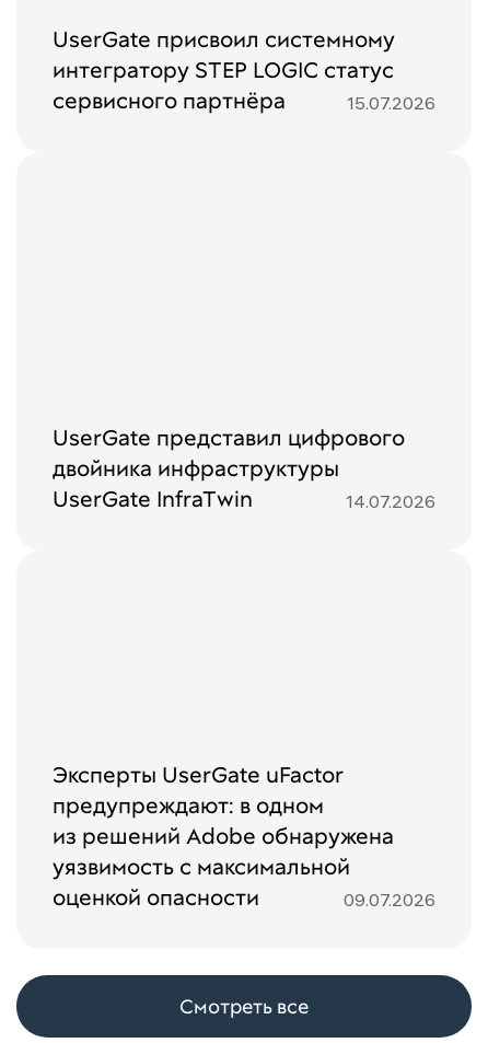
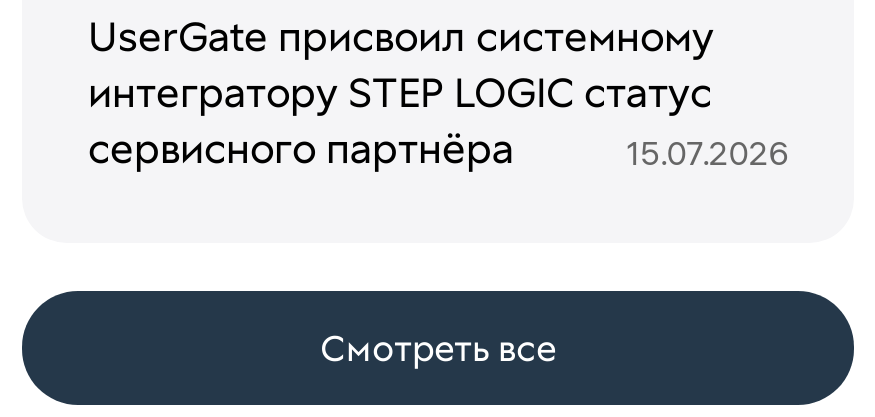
- UserGate представил цифрового
- двойника инфраструктуры
- UserGate InfraTwin
- 14.07.2026

- Эксперты UserGate uFactor
- предупреждают: в одном
- из решений Adobe обнаружена
- уязвимость с максимальной
- оценкой опасности
- 09.07.2026
